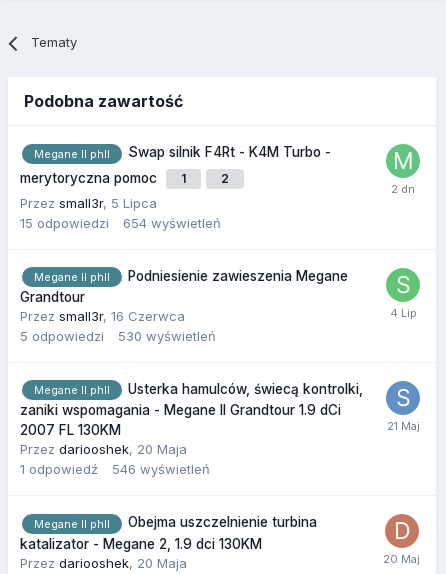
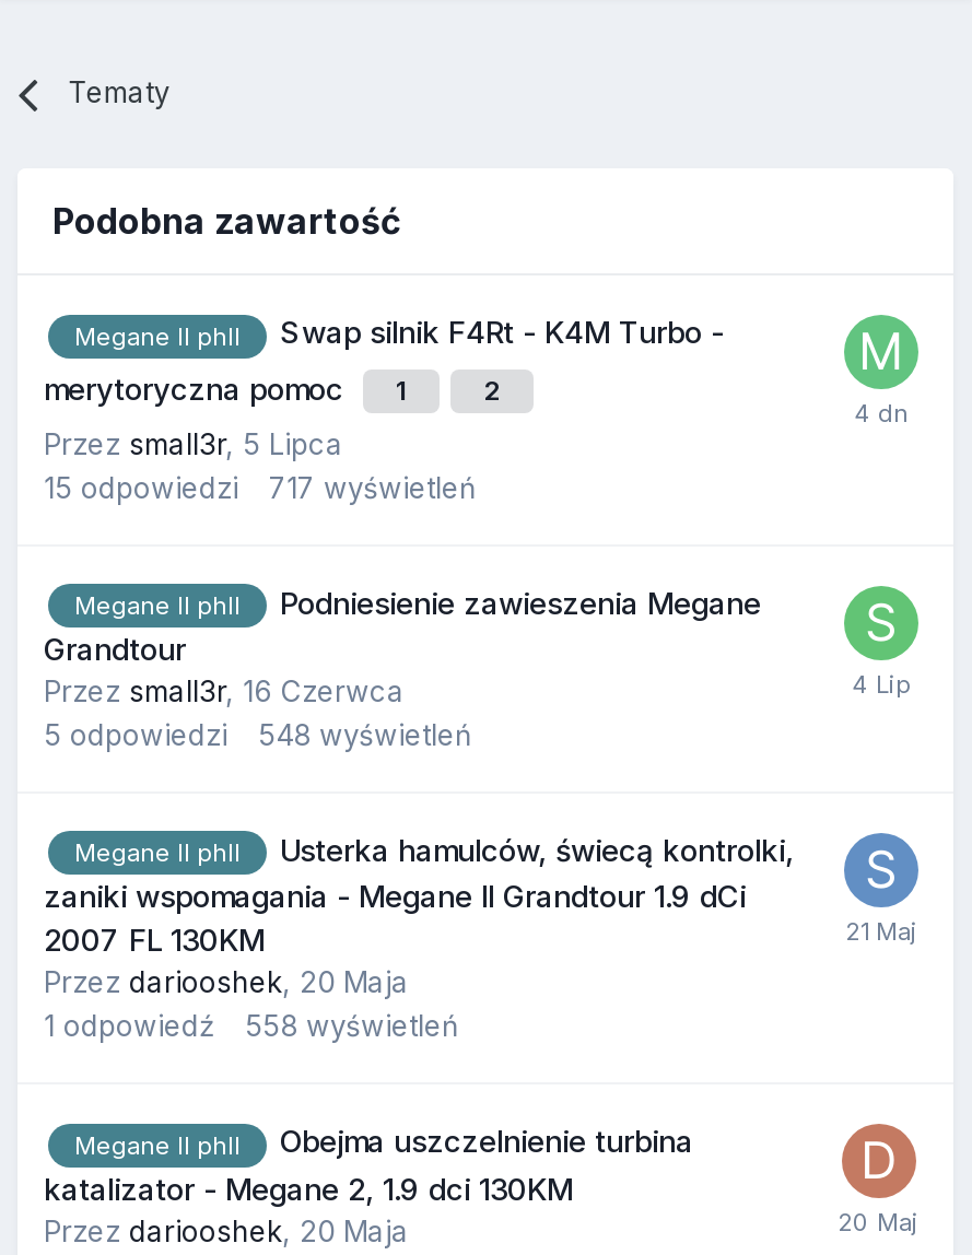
- 15 odpowiedzi 654 wyświetleń
+ 15 odpowiedzi 717 wyświetleń

- 5 odpowiedzi 530 wyświetleń
+ 5 odpowiedzi 548 wyświetleń

- 1 odpowiedź 546 wyświetleń
+ 1 odpowiedź 558 wyświetleń
